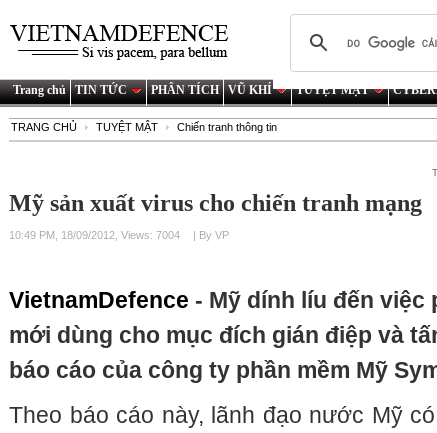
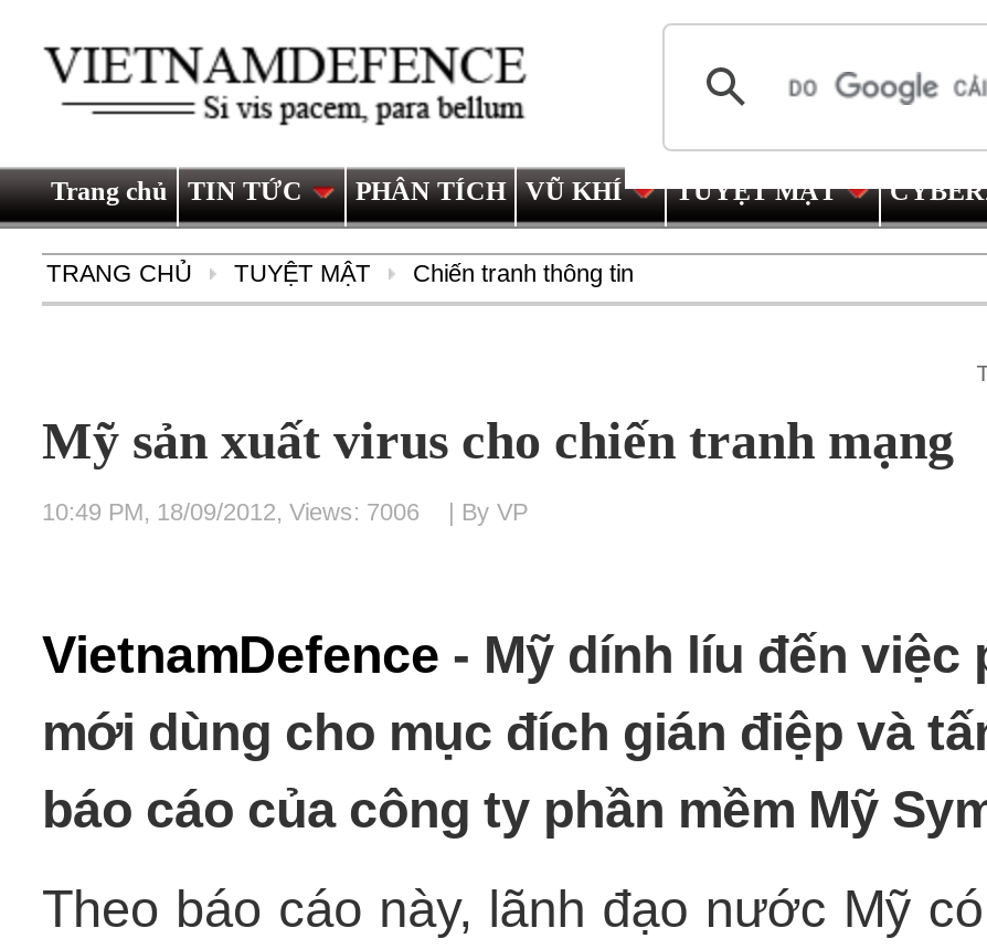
- 10:49 PM, 18/09/2012, Views: 7004
+ 10:49 PM, 18/09/2012, Views: 7006
